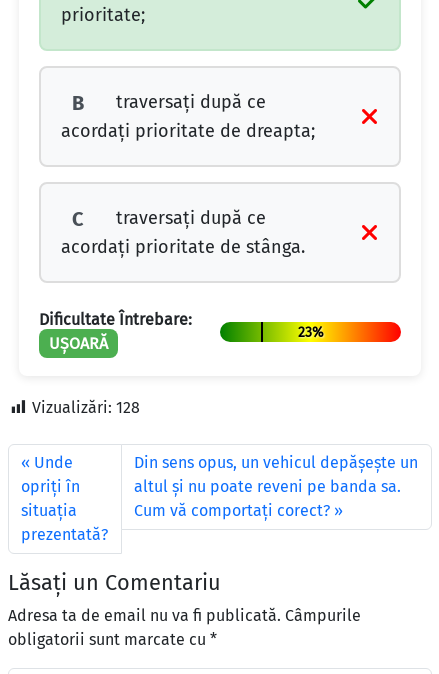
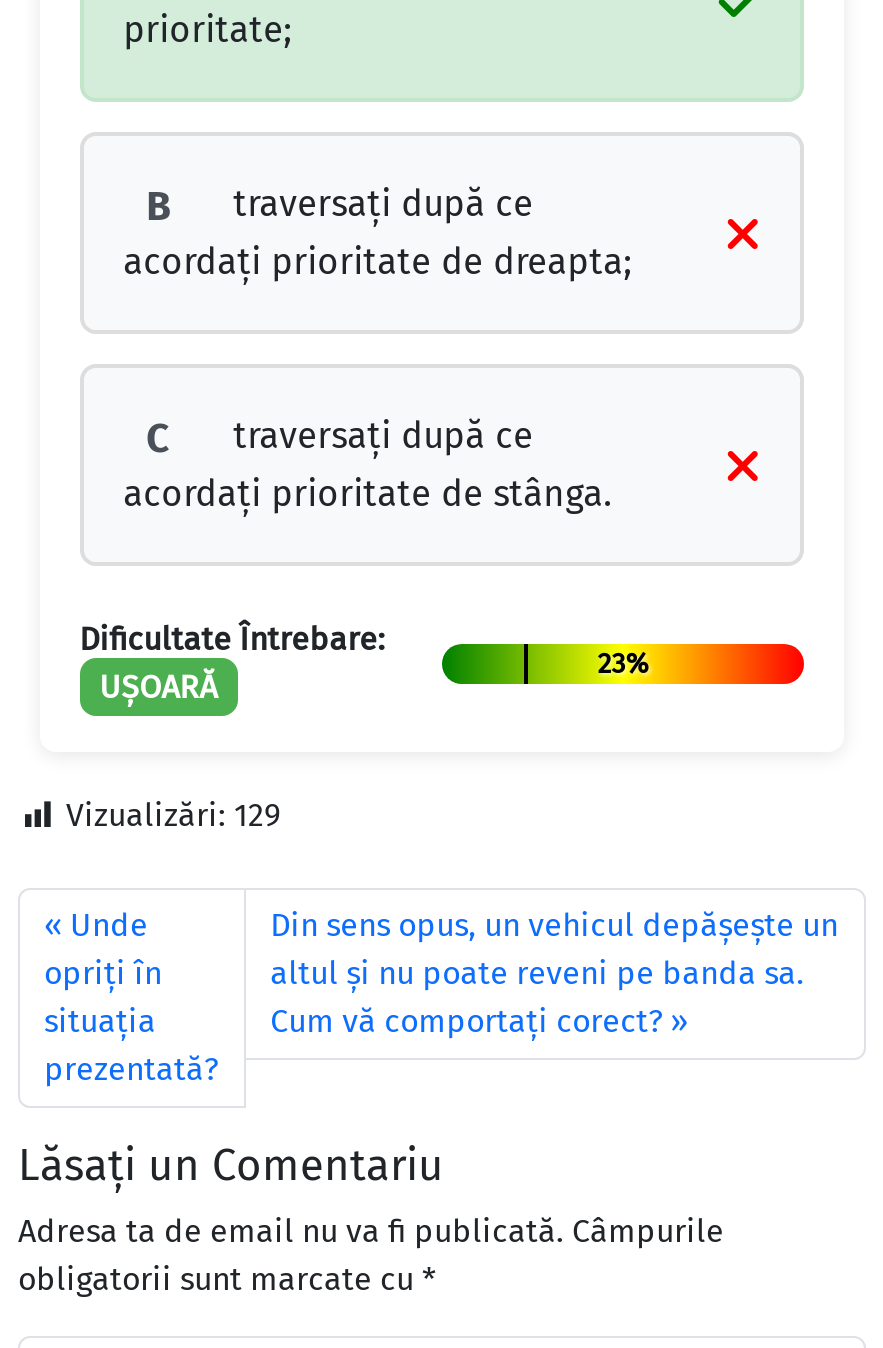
- Vizualizări: 128
+ Vizualizări: 129
